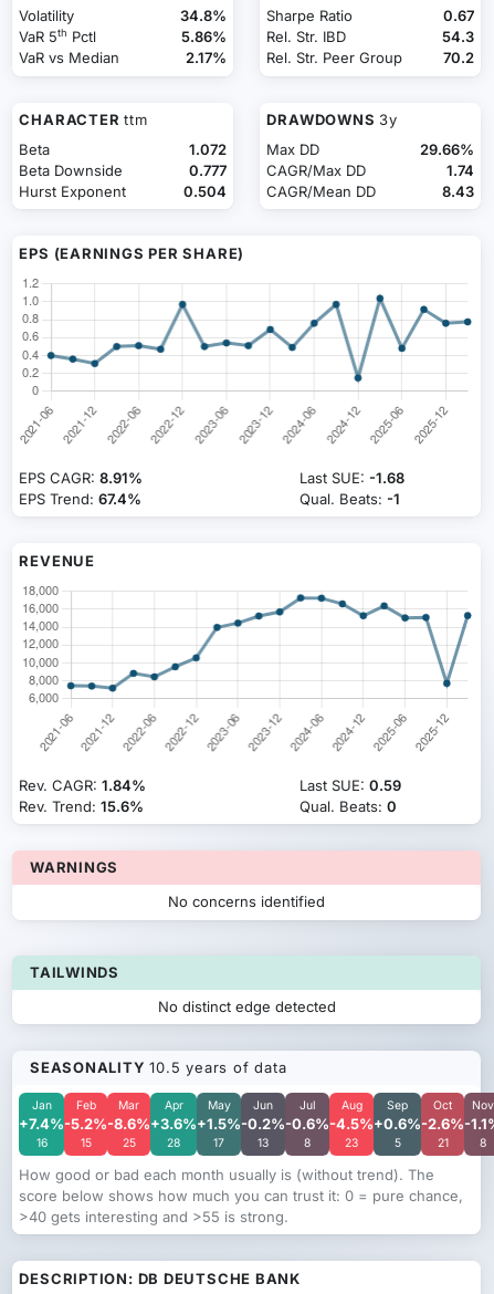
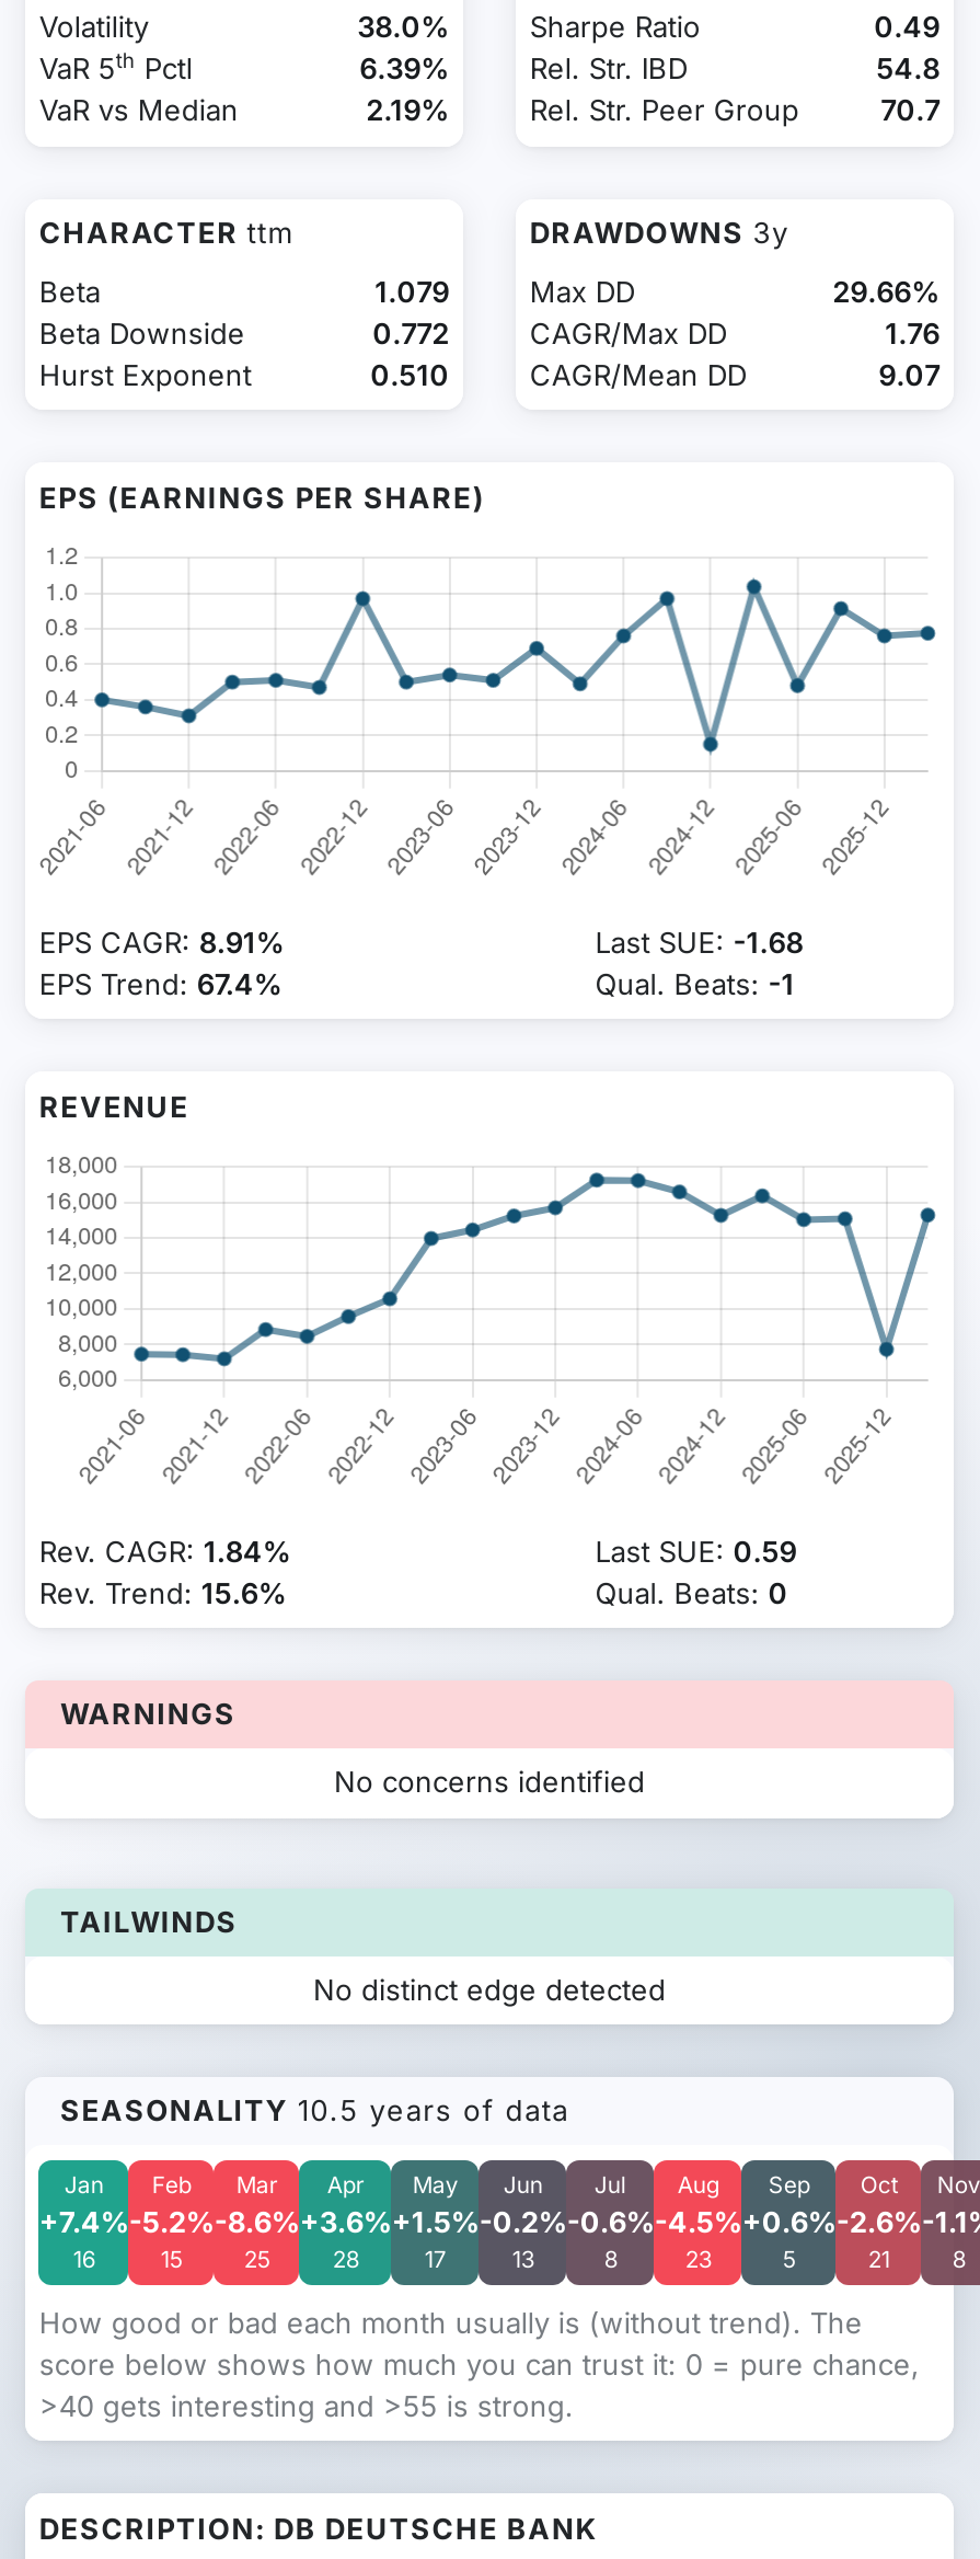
- 34.8%
+ 38.0%

- 0.67
+ 0.49

- 5.86%
+ 6.39%

- 54.3
+ 54.8

- 2.17%
+ 2.19%

- 70.2
+ 70.7

- 1.072
+ 1.079

- 0.777
+ 0.772

- 1.74
+ 1.76

- 0.504
+ 0.510

- 8.43
+ 9.07
